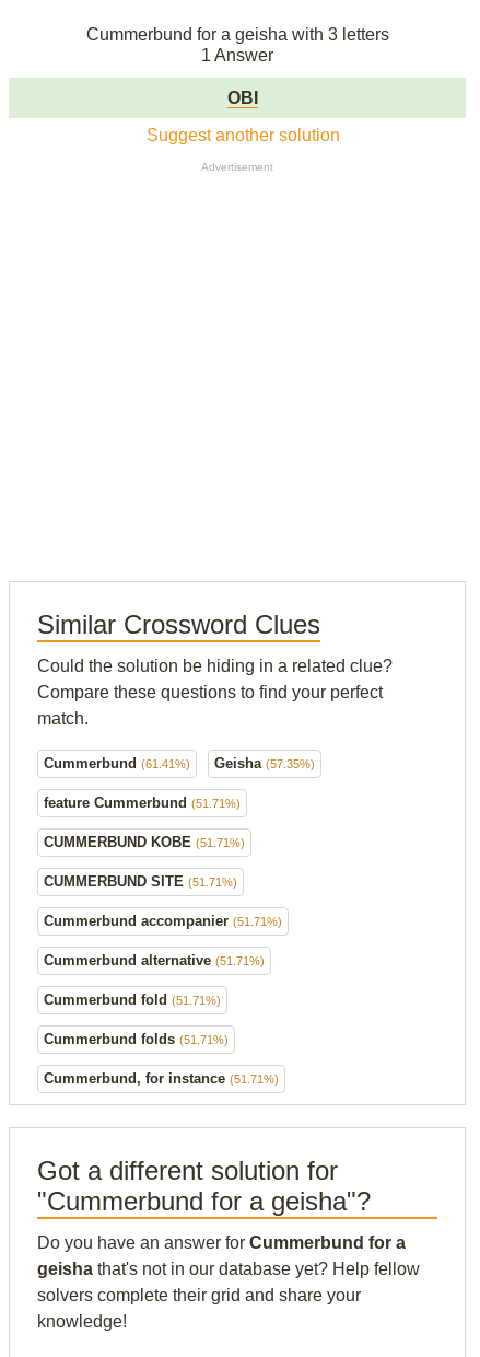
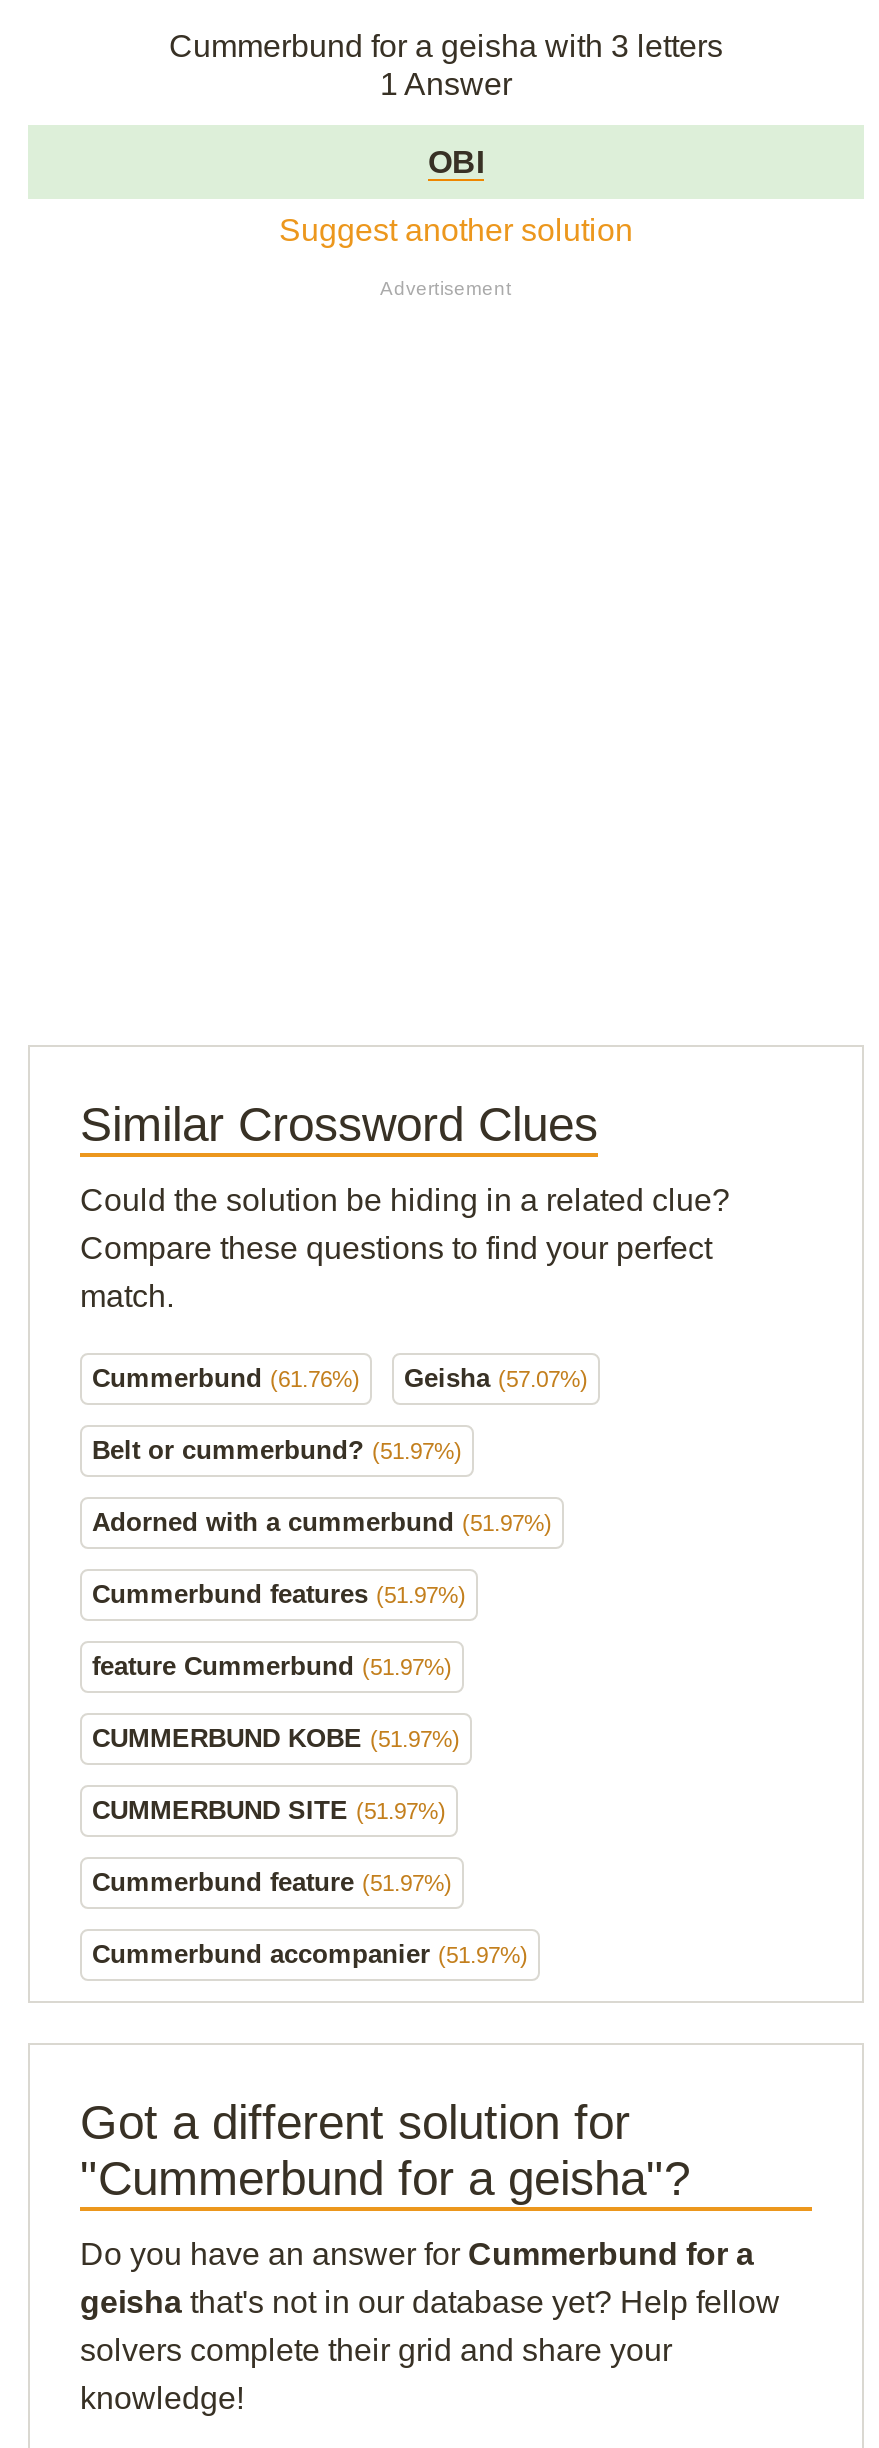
- Cummerbund (61.41%)
- Geisha (57.35%)
+ Cummerbund (61.76%)
+ Geisha (57.07%)

- feature Cummerbund (51.71%)
+ Belt or cummerbund? (51.97%)

- CUMMERBUND KOBE (51.71%)
+ Adorned with a cummerbund (51.97%)

- CUMMERBUND SITE (51.71%)
+ Cummerbund features (51.97%)

- Cummerbund accompanier (51.71%)
+ feature Cummerbund (51.97%)

- Cummerbund alternative (51.71%)
+ CUMMERBUND KOBE (51.97%)

- Cummerbund fold (51.71%)
+ CUMMERBUND SITE (51.97%)

- Cummerbund folds (51.71%)
+ Cummerbund feature (51.97%)

- Cummerbund, for instance (51.71%)
+ Cummerbund accompanier (51.97%)
